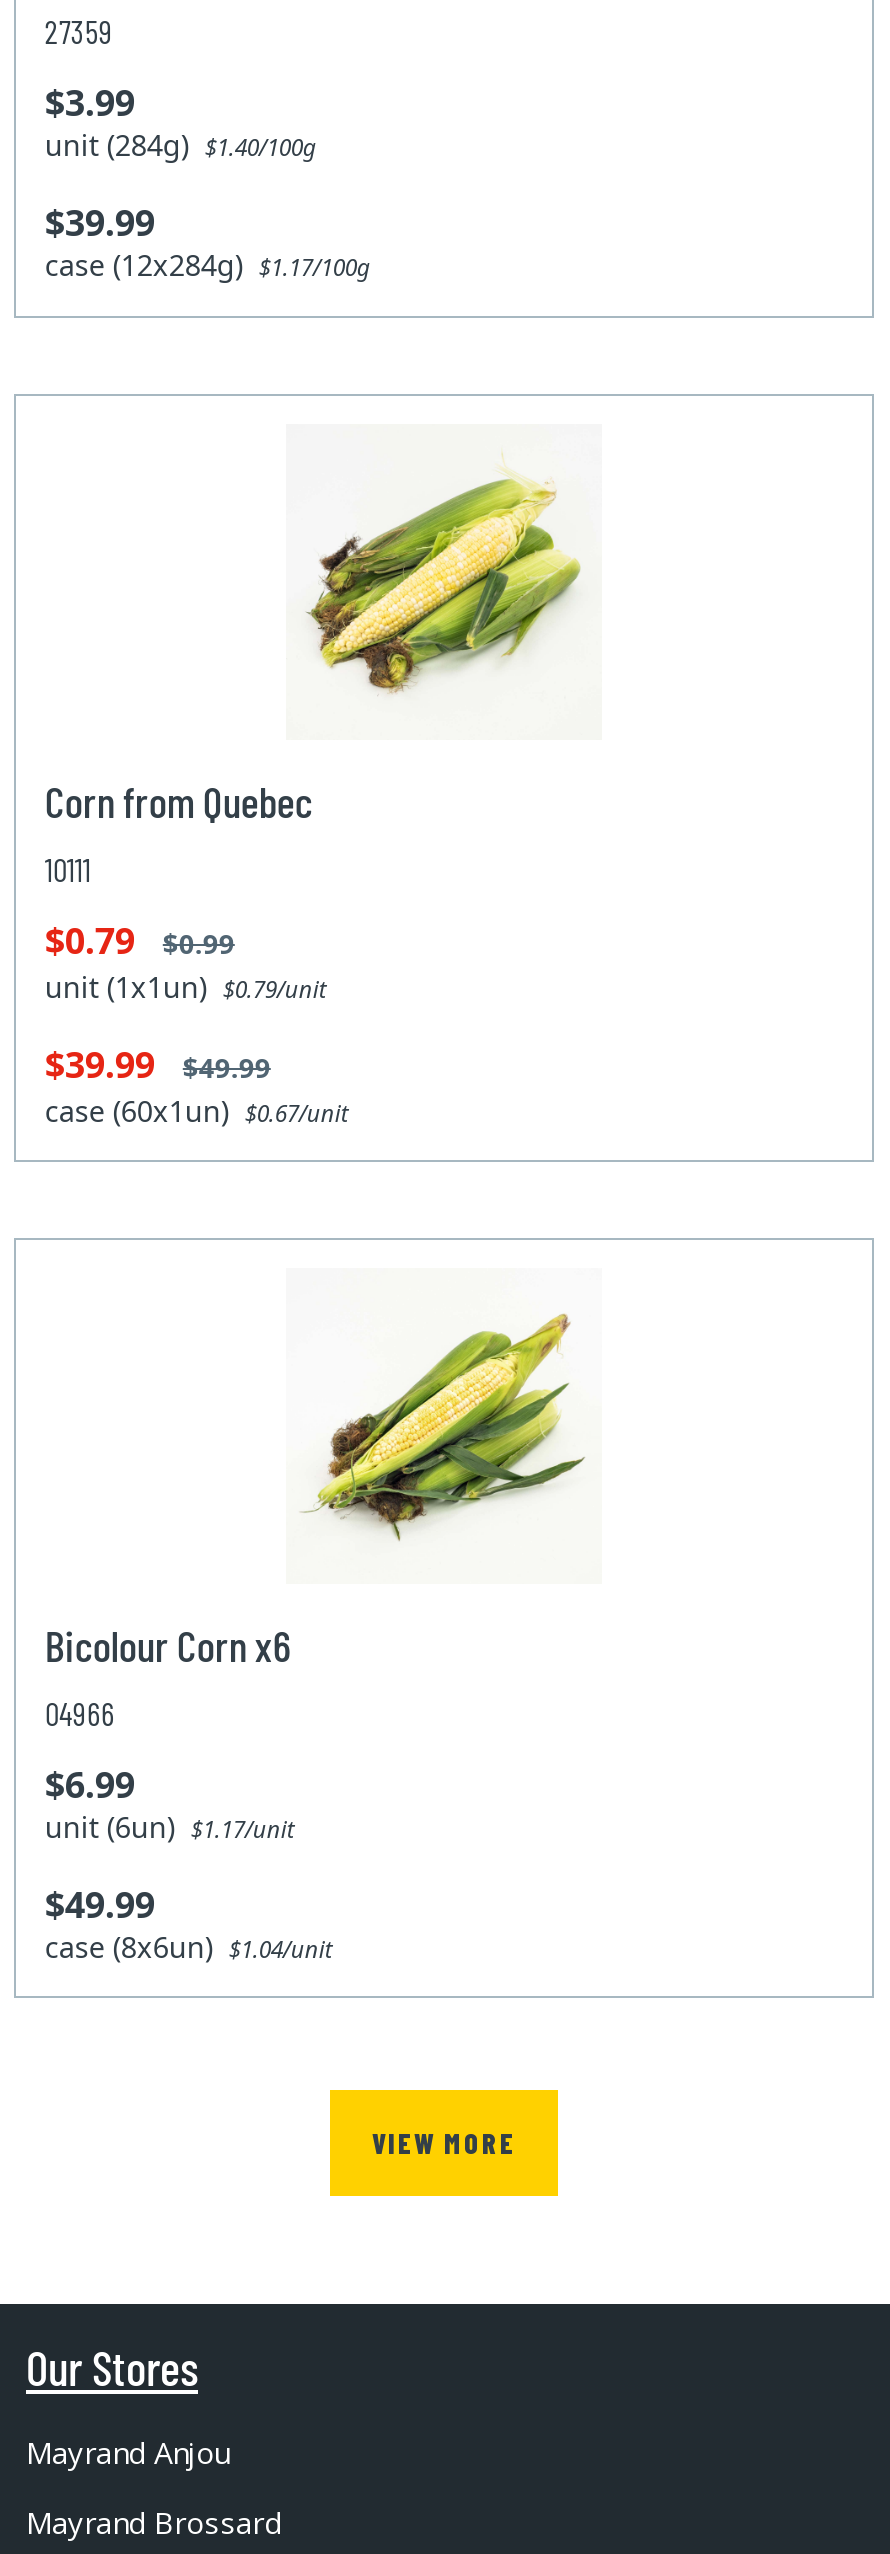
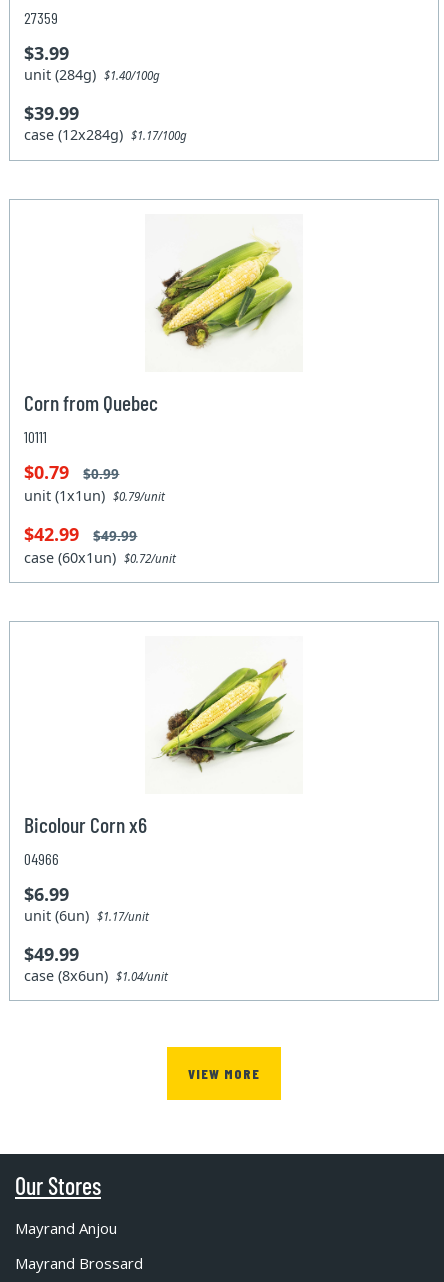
- $39.99 $49.99
+ $42.99 $49.99

- case (60x1un) $0.67/unit
+ case (60x1un) $0.72/unit
